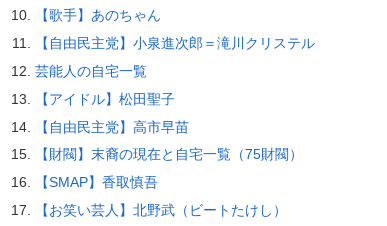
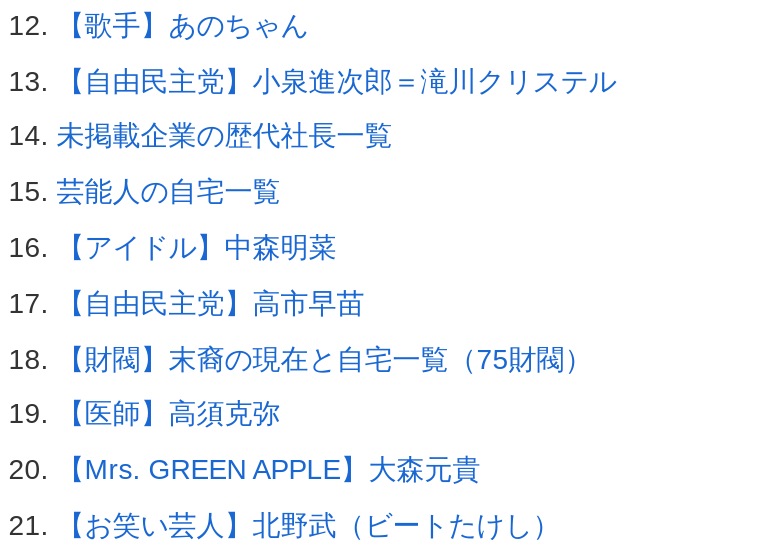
+ 未掲載企業の歴代社長一覧

- 【アイドル】松田聖子
+ 【アイドル】中森明菜

- 【SMAP】香取慎吾
+ 【医師】高須克弥
+ 【Mrs. GREEN APPLE】大森元貴
